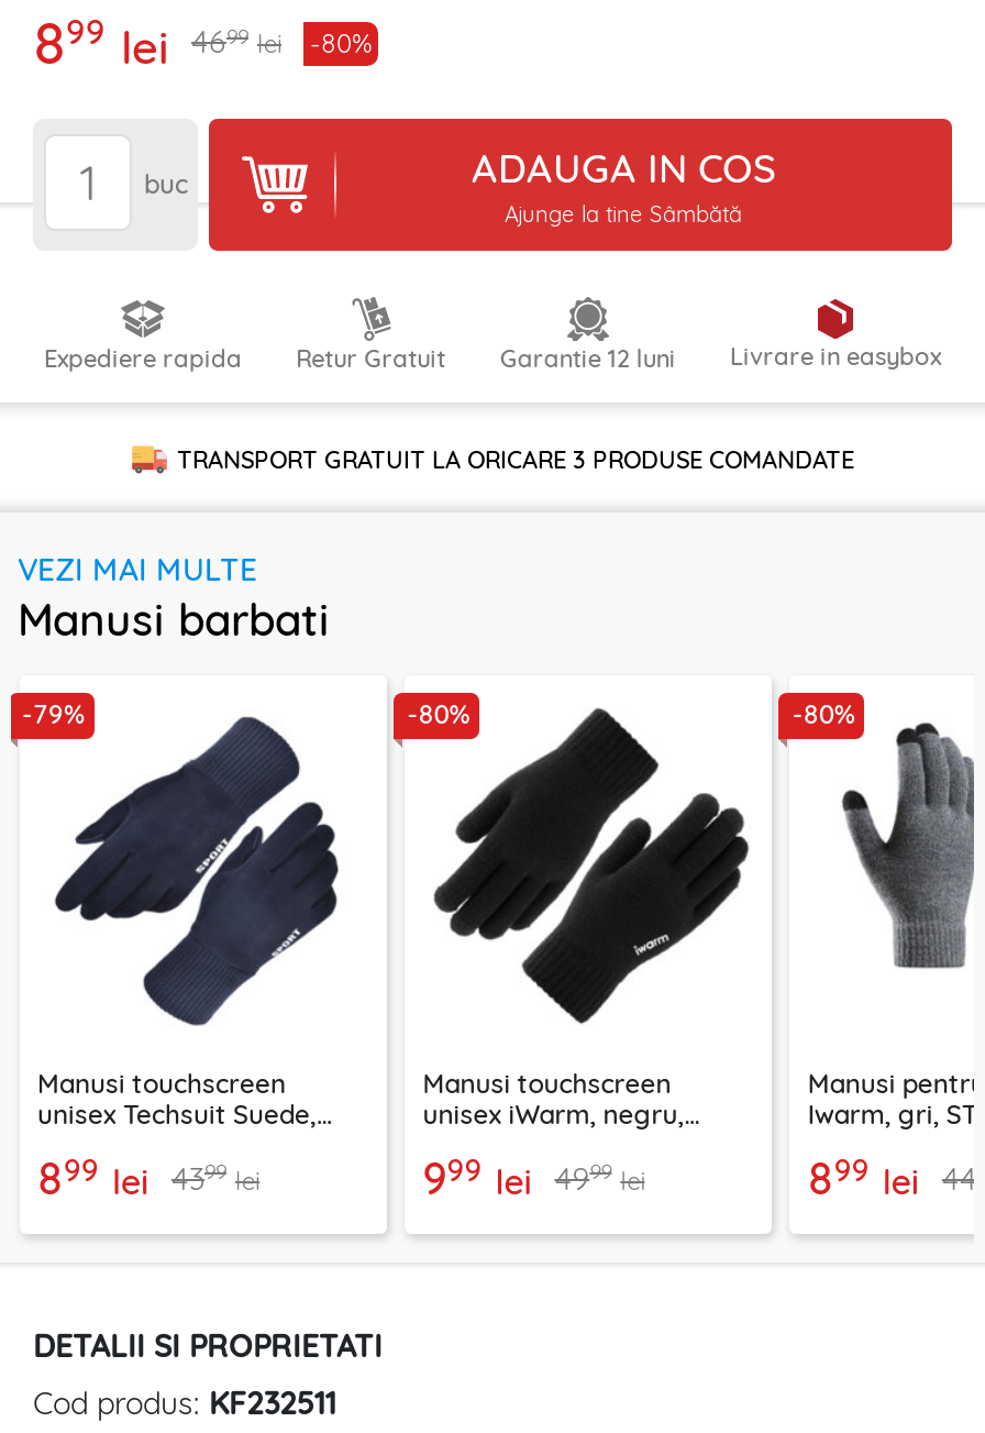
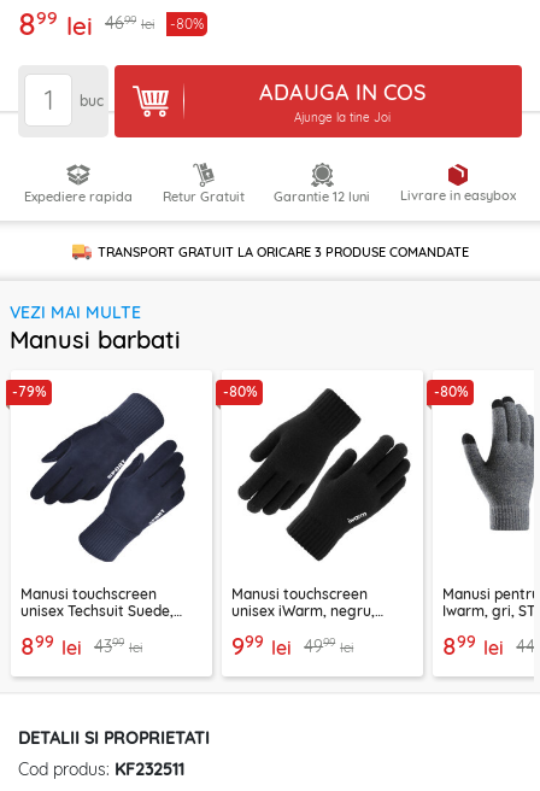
- Ajunge la tine Sâmbătă
+ Ajunge la tine Joi
